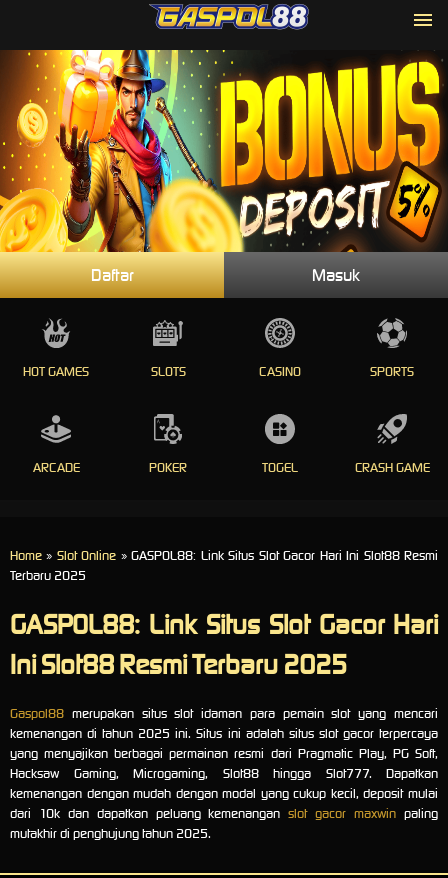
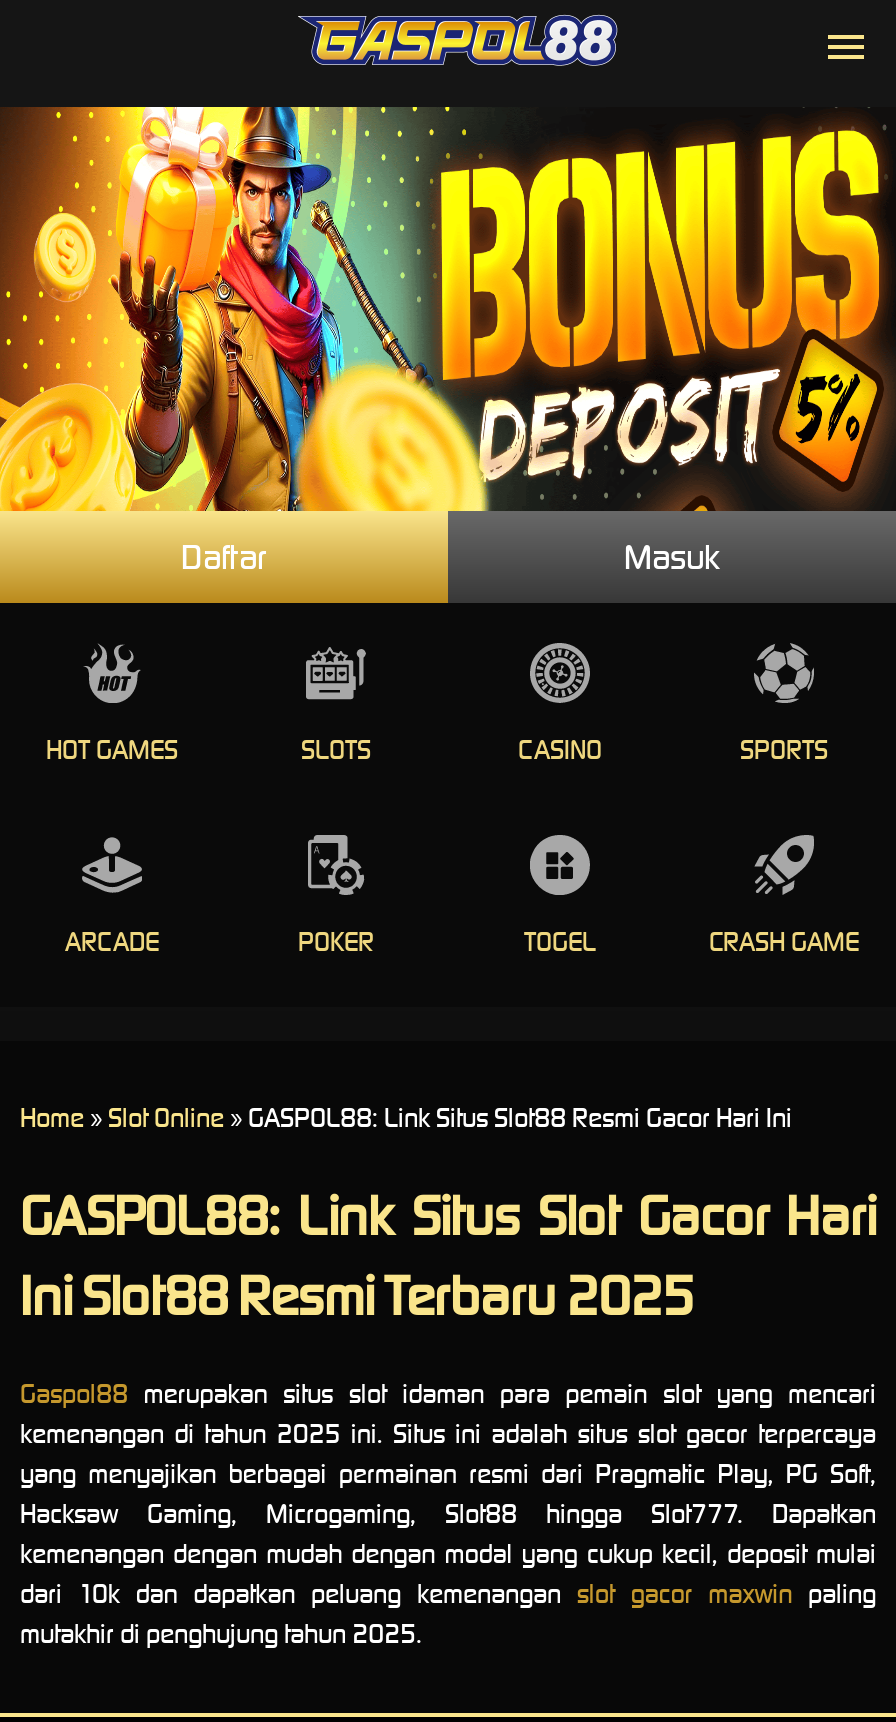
- Home» Slot Online» GASPOL88: Link Situs Slot Gacor Hari Ini Slot88 Resmi
- Terbaru 2025
+ Home» Slot Online» GASPOL88: Link Situs Slot88 Resmi Gacor Hari Ini
